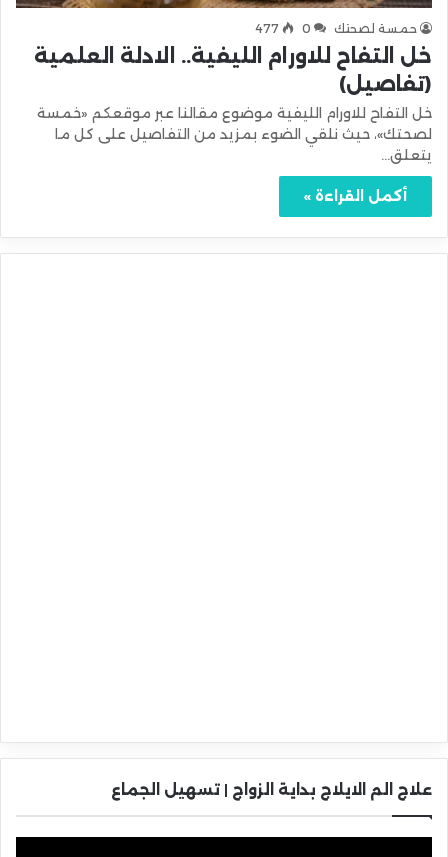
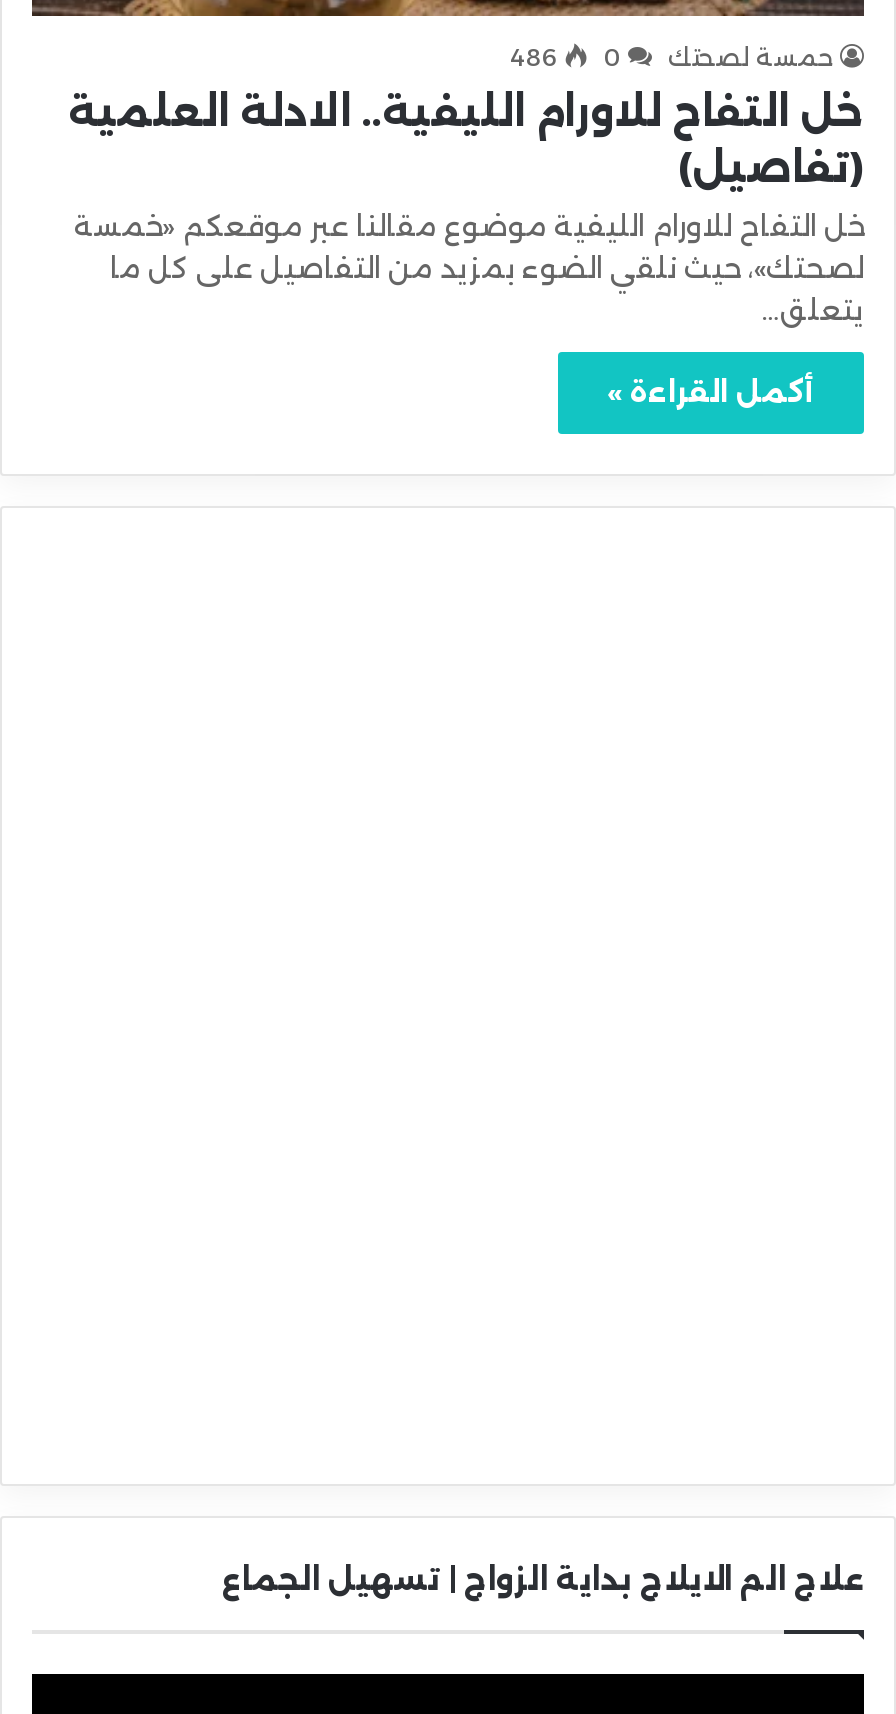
- حمسة لصحتك 0 477
+ حمسة لصحتك 0 486
